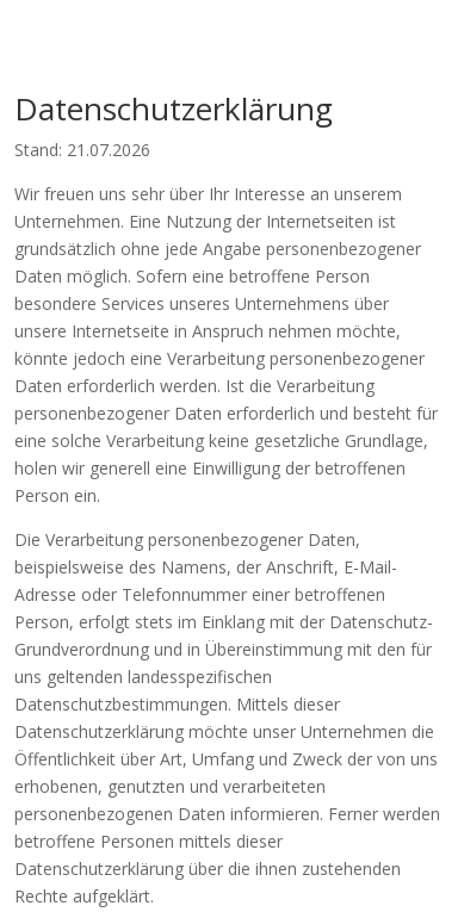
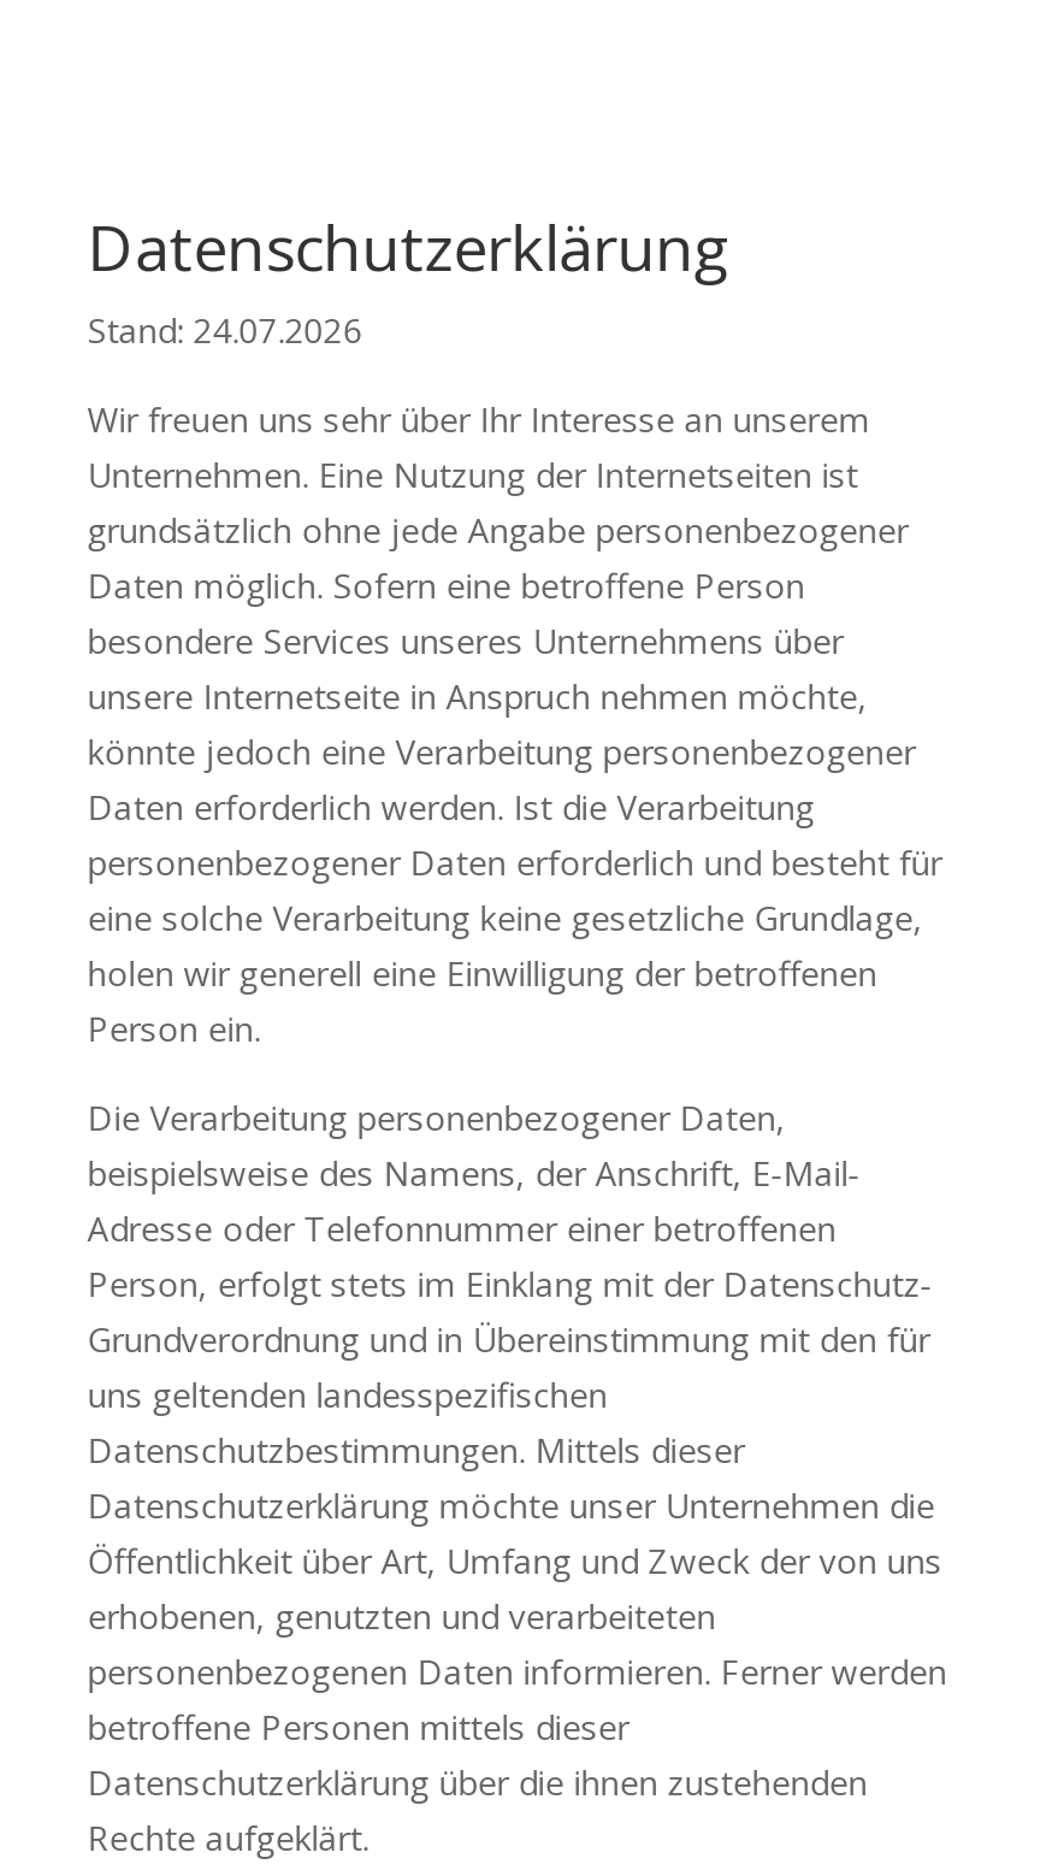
- Stand: 21.07.2026
+ Stand: 24.07.2026
